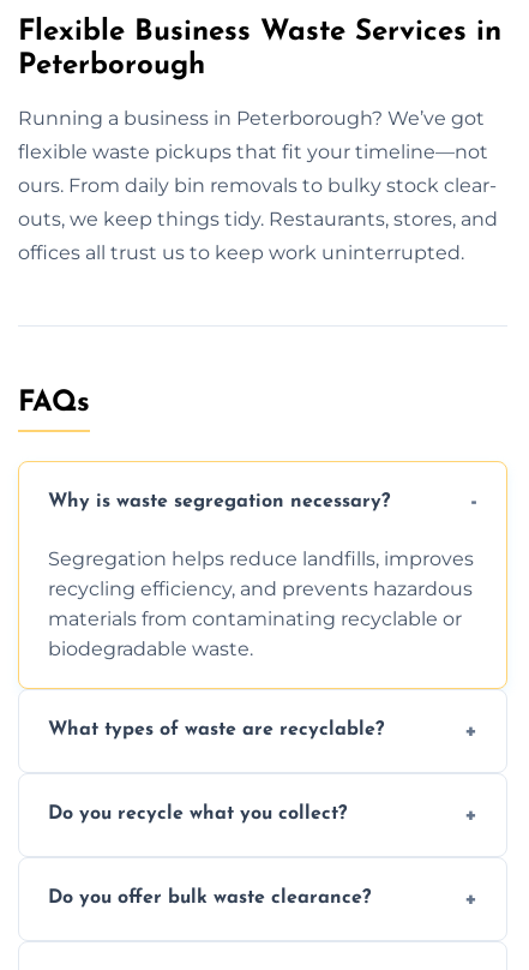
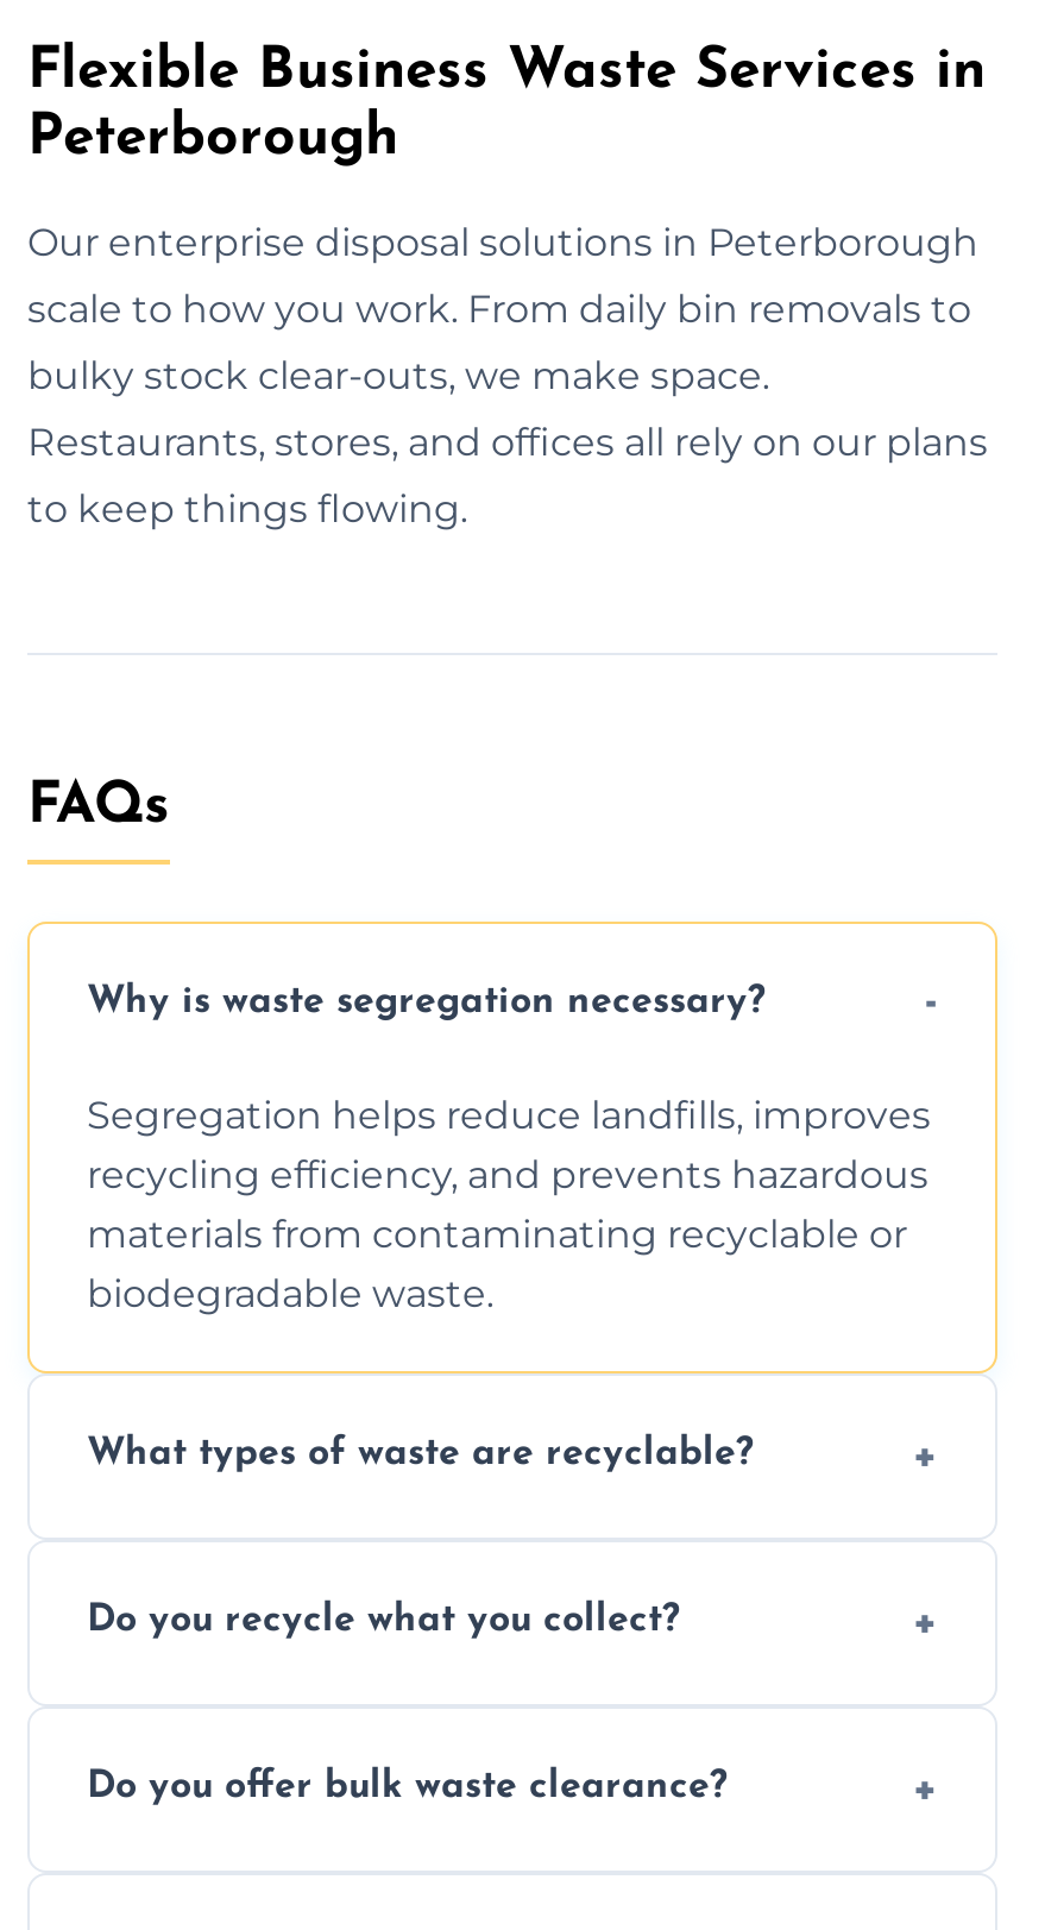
- Running a business in Peterborough? We’ve got
+ Our enterprise disposal solutions in Peterborough

- flexible waste pickups that fit your timeline—not
+ scale to how you work. From daily bin removals to

- ours. From daily bin removals to bulky stock clear-
+ bulky stock clear-outs, we make space.

- outs, we keep things tidy. Restaurants, stores, and
+ Restaurants, stores, and offices all rely on our plans

- offices all trust us to keep work uninterrupted.
+ to keep things flowing.
